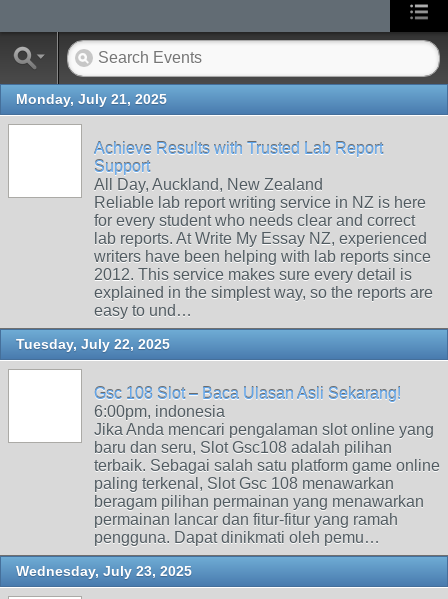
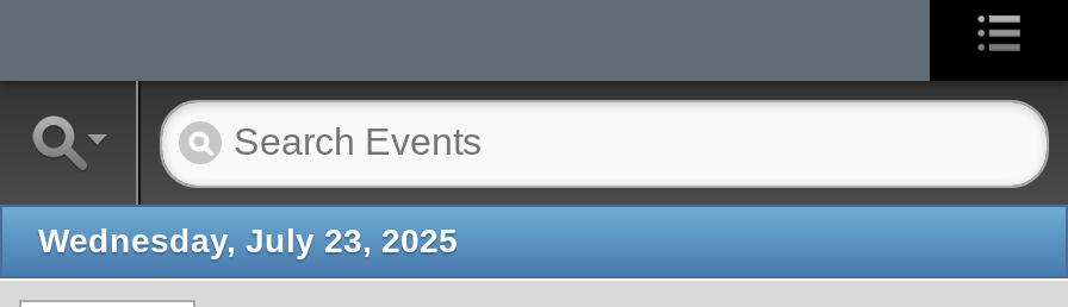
- Monday, July 21, 2025
- Achieve Results with Trusted Lab Report
- Support
- All Day, Auckland, New Zealand
- Reliable lab report writing service in NZ is here
- for every student who needs clear and correct
- lab reports. At Write My Essay NZ, experienced
- writers have been helping with lab reports since
- 2012. This service makes sure every detail is
- explained in the simplest way, so the reports are
- easy to und…
- Tuesday, July 22, 2025
- Gsc 108 Slot – Baca Ulasan Asli Sekarang!
- 6:00pm, indonesia
- Jika Anda mencari pengalaman slot online yang
- baru dan seru, Slot Gsc108 adalah pilihan
- terbaik. Sebagai salah satu platform game online
- paling terkenal, Slot Gsc 108 menawarkan
- beragam pilihan permainan yang menawarkan
- permainan lancar dan fitur-fitur yang ramah
- pengguna. Dapat dinikmati oleh pemu…
